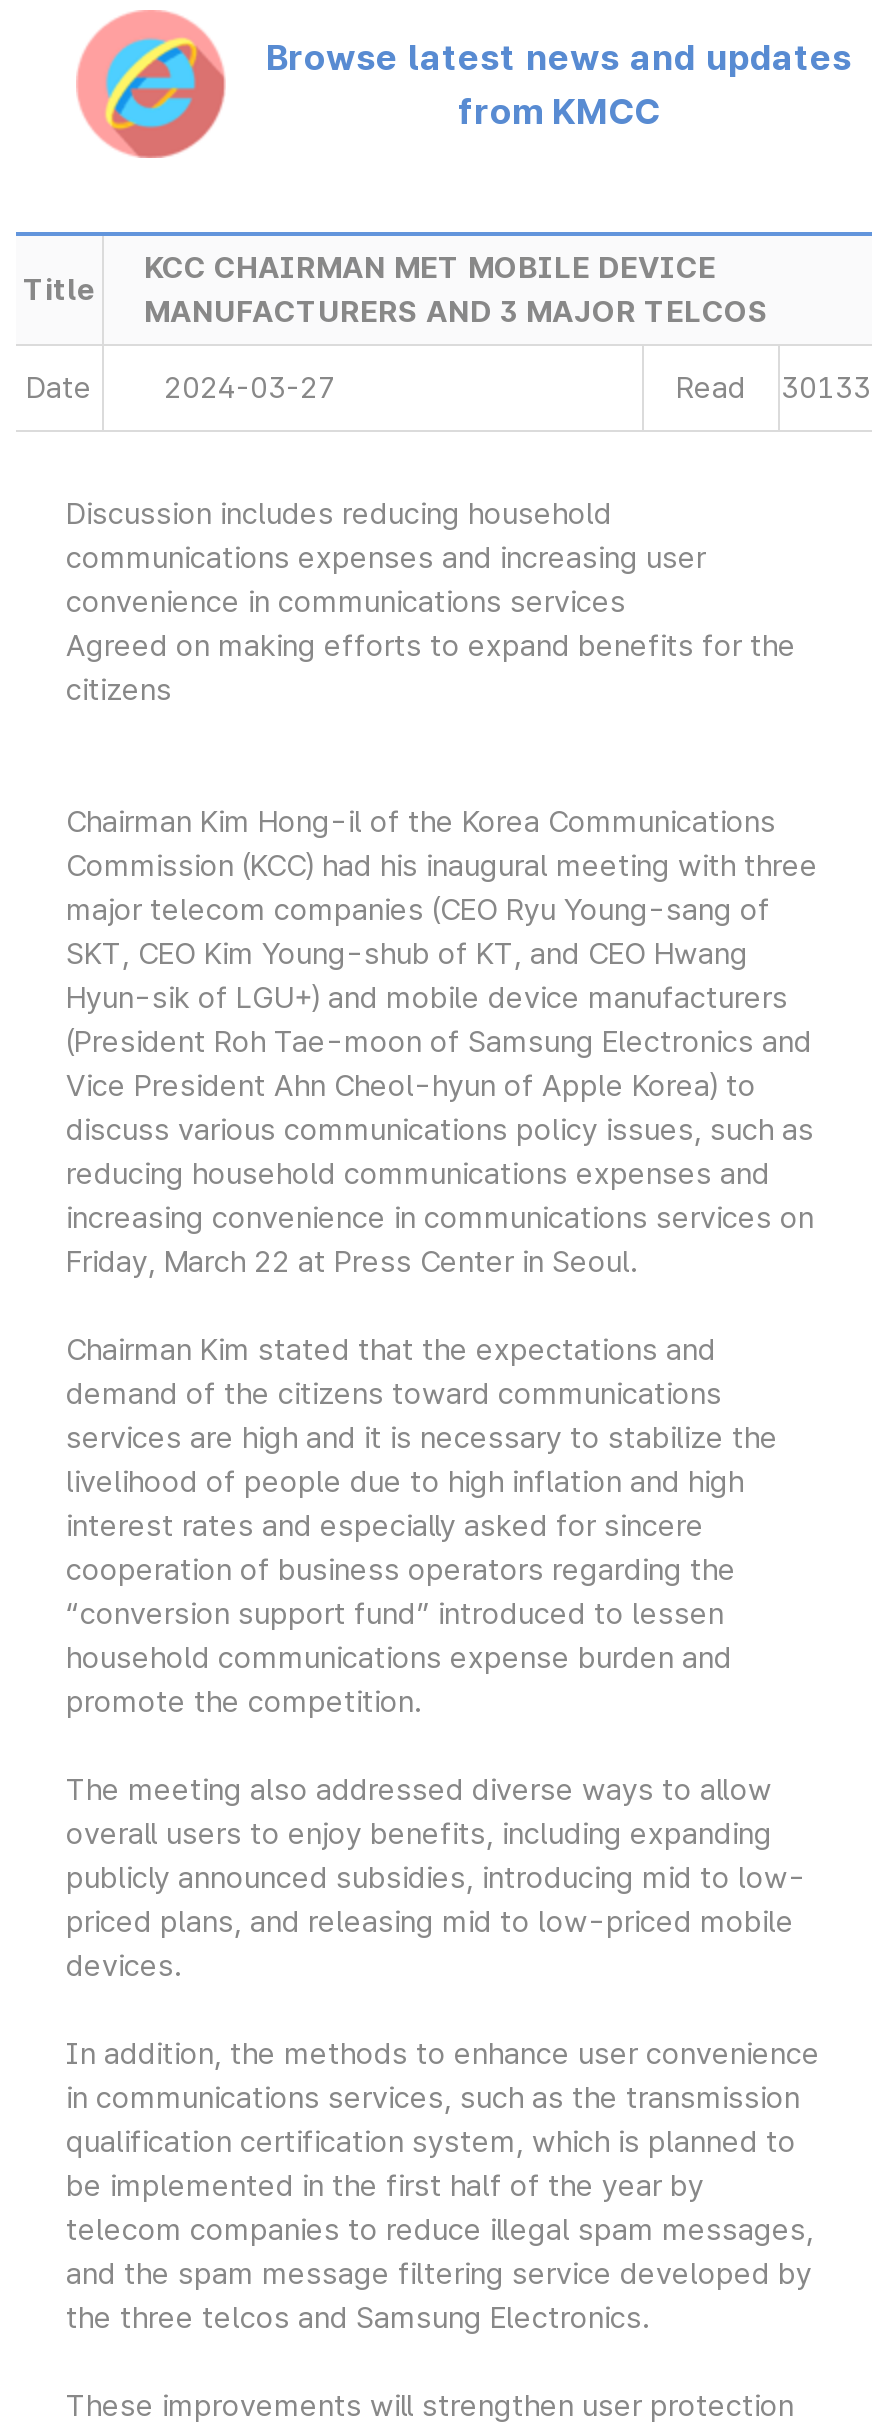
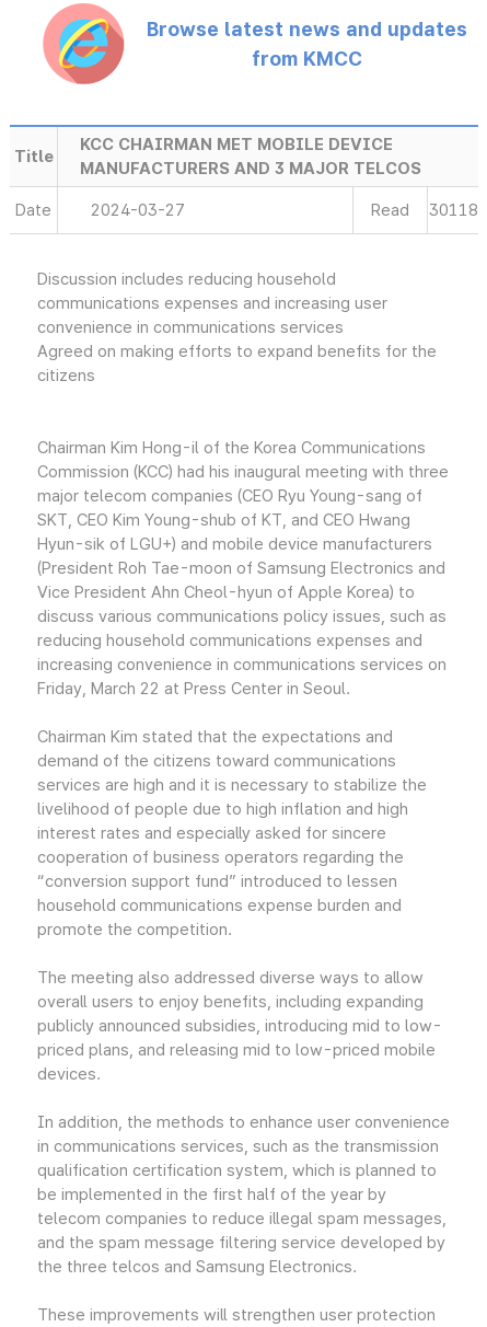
- Read 30133
+ Read 30118
